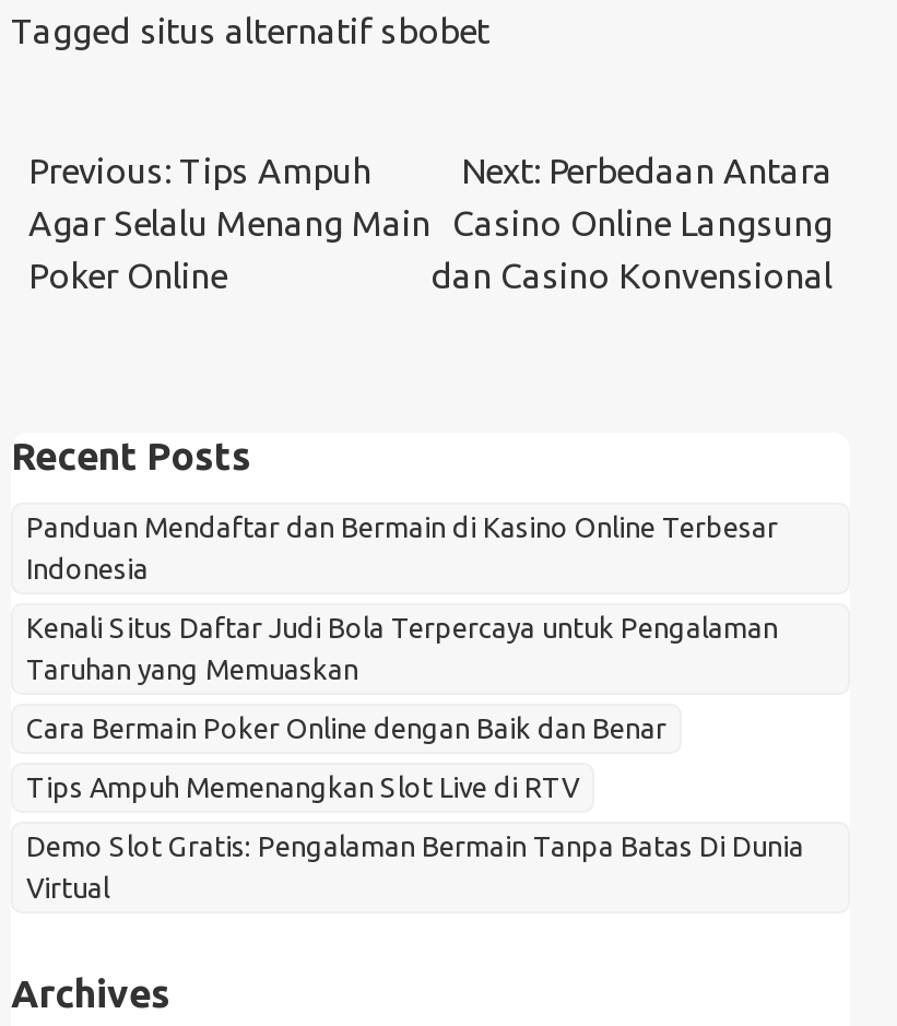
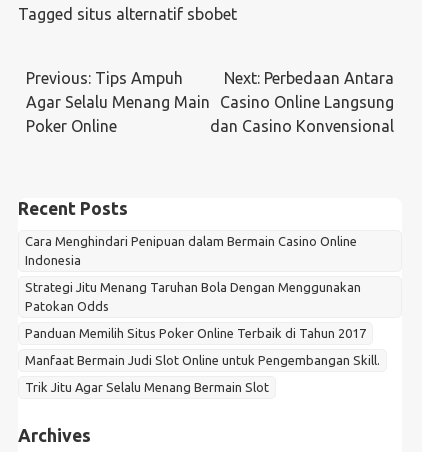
- Panduan Mendaftar dan Bermain di Kasino Online Terbesar
+ Cara Menghindari Penipuan dalam Bermain Casino Online

- Kenali Situs Daftar Judi Bola Terpercaya untuk Pengalaman
- Taruhan yang Memuaskan
+ Strategi Jitu Menang Taruhan Bola Dengan Menggunakan
+ Patokan Odds

- Cara Bermain Poker Online dengan Baik dan Benar
+ Panduan Memilih Situs Poker Online Terbaik di Tahun 2017

- Tips Ampuh Memenangkan Slot Live di RTV
+ Manfaat Bermain Judi Slot Online untuk Pengembangan Skill.

- Demo Slot Gratis: Pengalaman Bermain Tanpa Batas Di Dunia
- Virtual
+ Trik Jitu Agar Selalu Menang Bermain Slot
